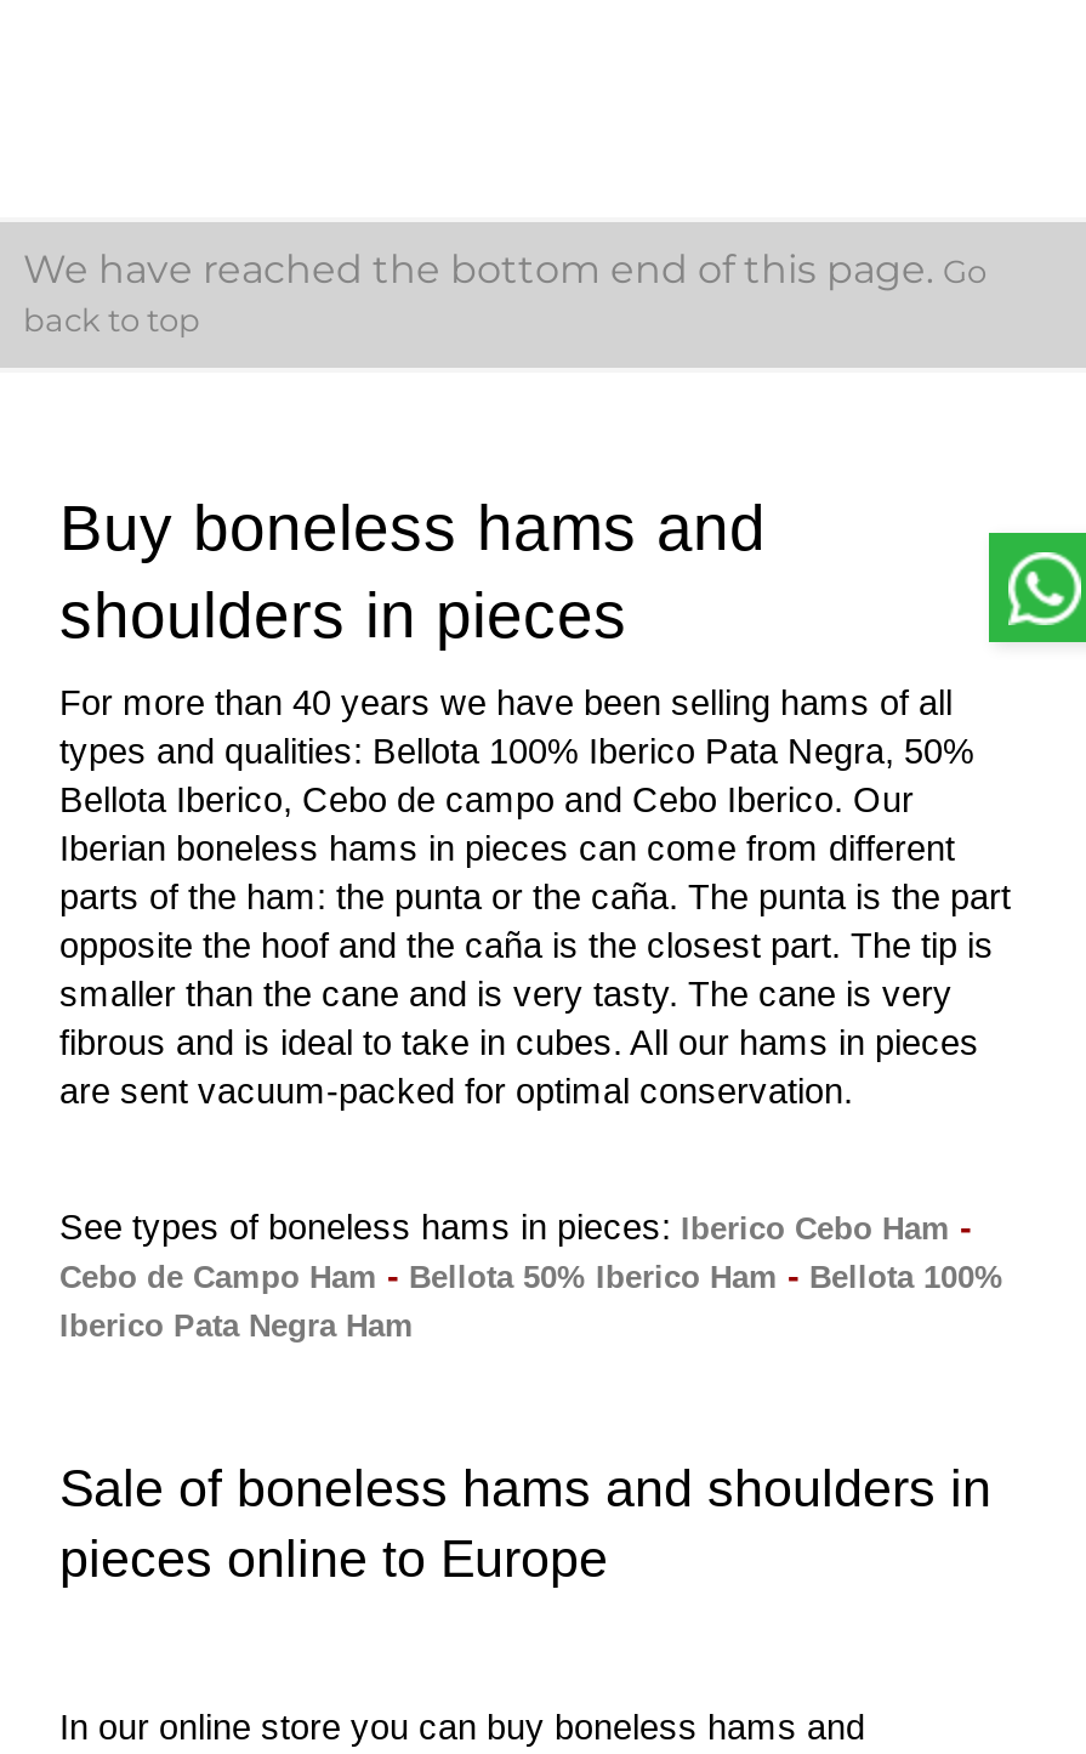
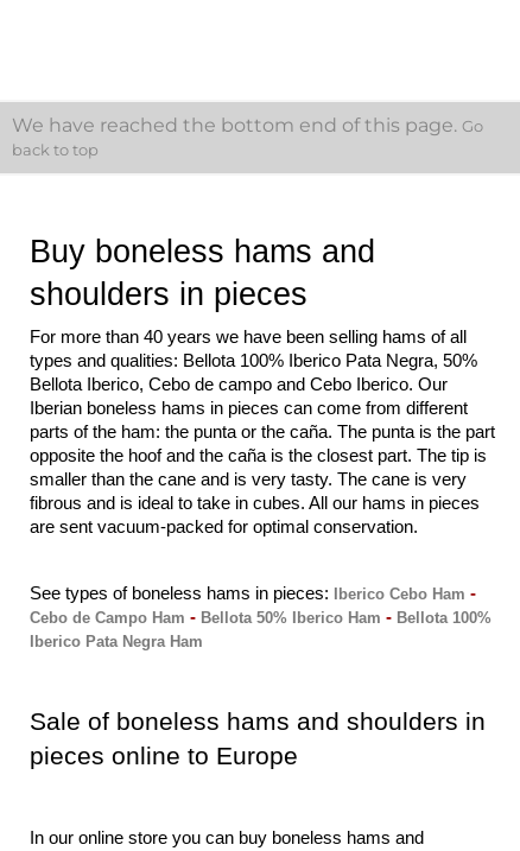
- [image]
